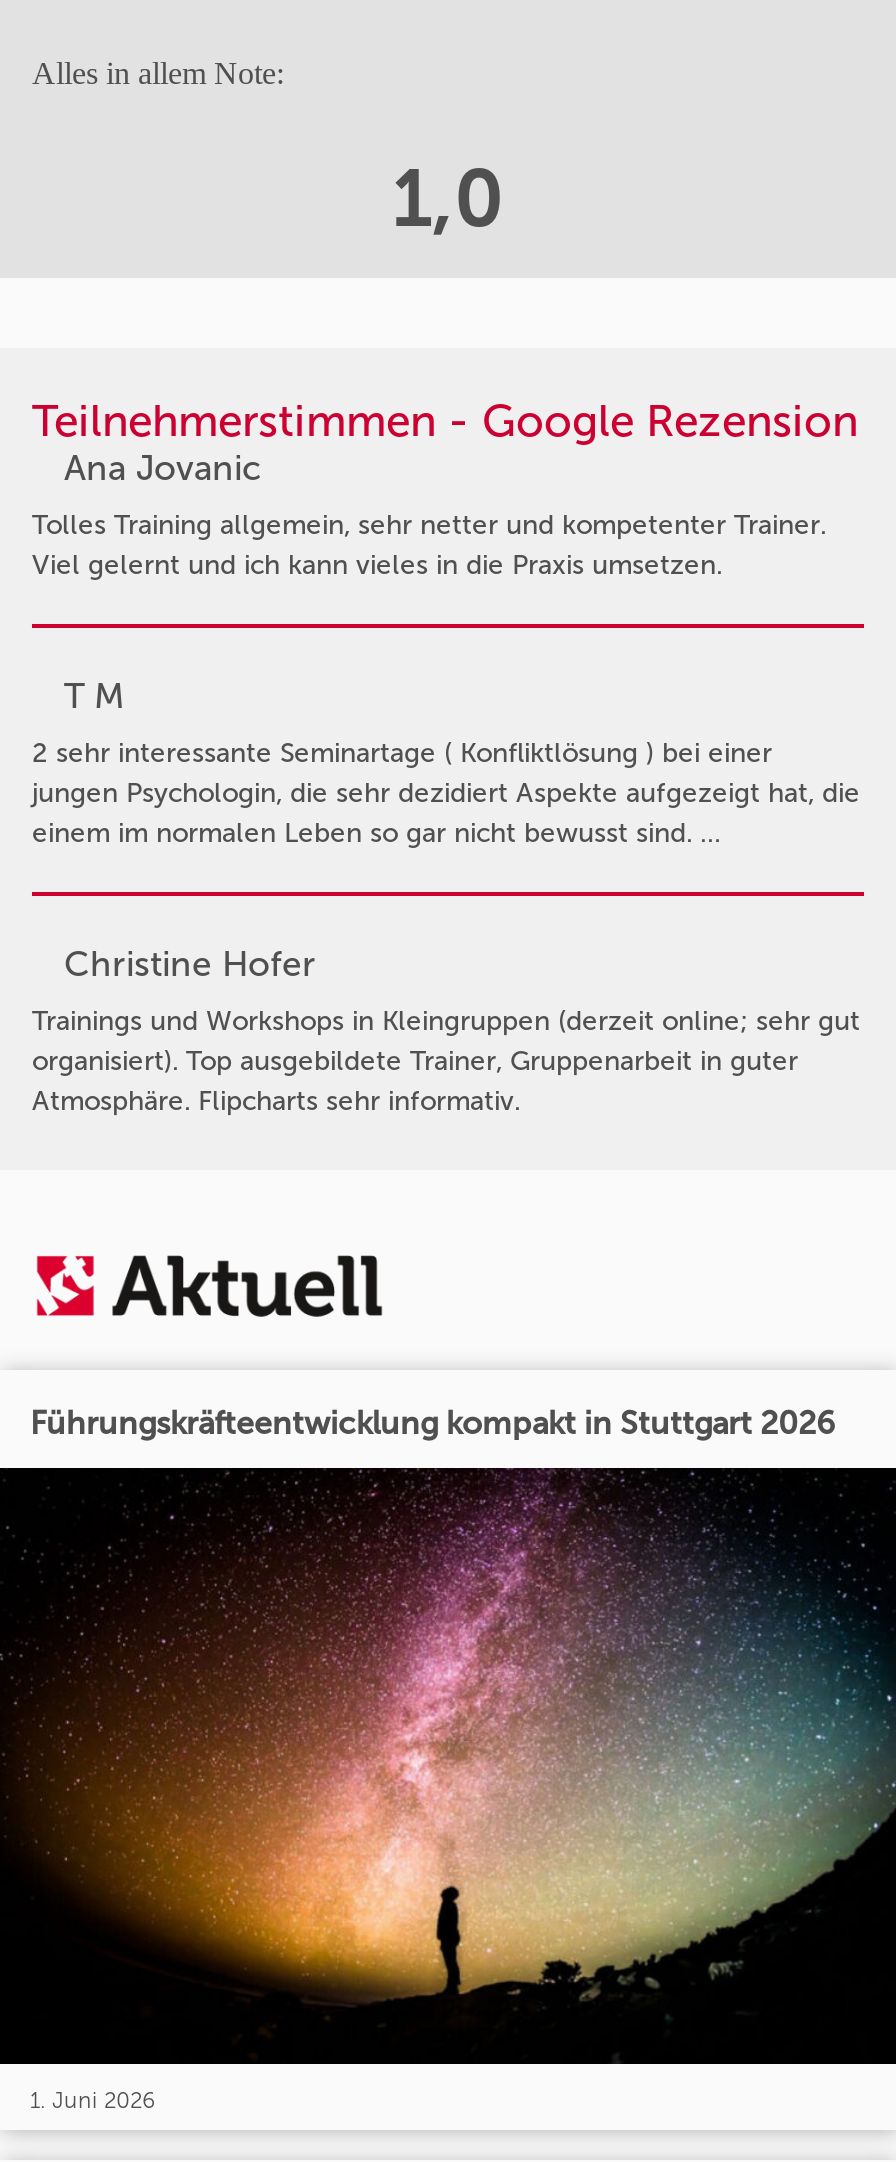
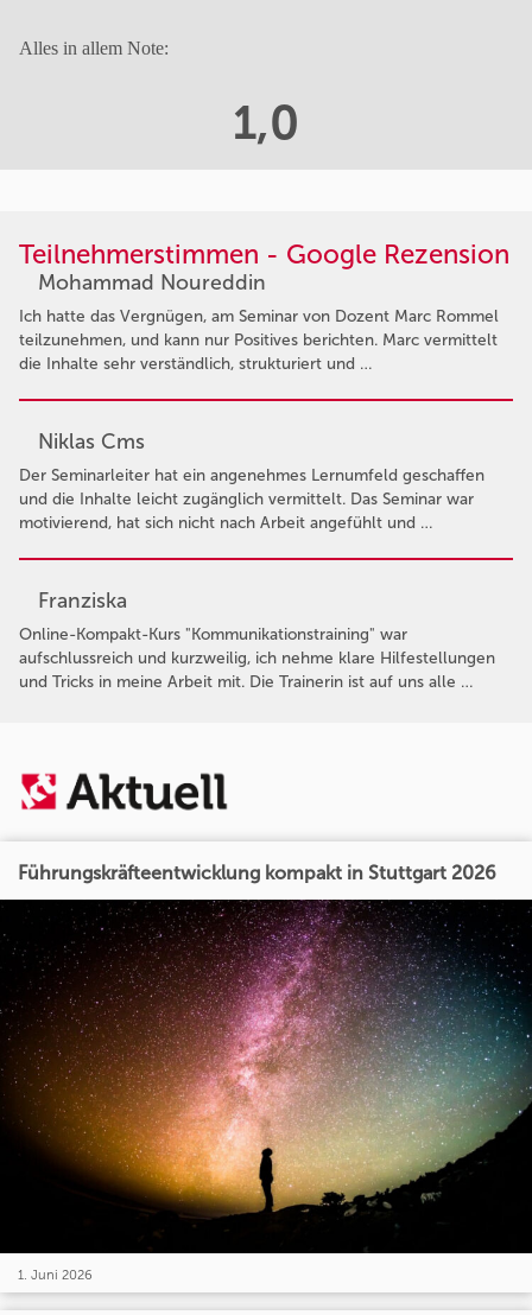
- Ana Jovanic
- Tolles Training allgemein, sehr netter und kompetenter Trainer.
- Viel gelernt und ich kann vieles in die Praxis umsetzen.
+ Mohammad Noureddin
+ Ich hatte das Vergnügen, am Seminar von Dozent Marc Rommel
+ teilzunehmen, und kann nur Positives berichten. Marc vermittelt
+ die Inhalte sehr verständlich, strukturiert und …

- T M
- 2 sehr interessante Seminartage ( Konfliktlösung ) bei einer
- jungen Psychologin, die sehr dezidiert Aspekte aufgezeigt hat, die
- einem im normalen Leben so gar nicht bewusst sind. …
+ Niklas Cms
+ Der Seminarleiter hat ein angenehmes Lernumfeld geschaffen
+ und die Inhalte leicht zugänglich vermittelt. Das Seminar war
+ motivierend, hat sich nicht nach Arbeit angefühlt und …

- Christine Hofer
- Trainings und Workshops in Kleingruppen (derzeit online; sehr gut
- organisiert). Top ausgebildete Trainer, Gruppenarbeit in guter
- Atmosphäre. Flipcharts sehr informativ.
+ Franziska
+ Online-Kompakt-Kurs "Kommunikationstraining" war
+ aufschlussreich und kurzweilig, ich nehme klare Hilfestellungen
+ und Tricks in meine Arbeit mit. Die Trainerin ist auf uns alle …
